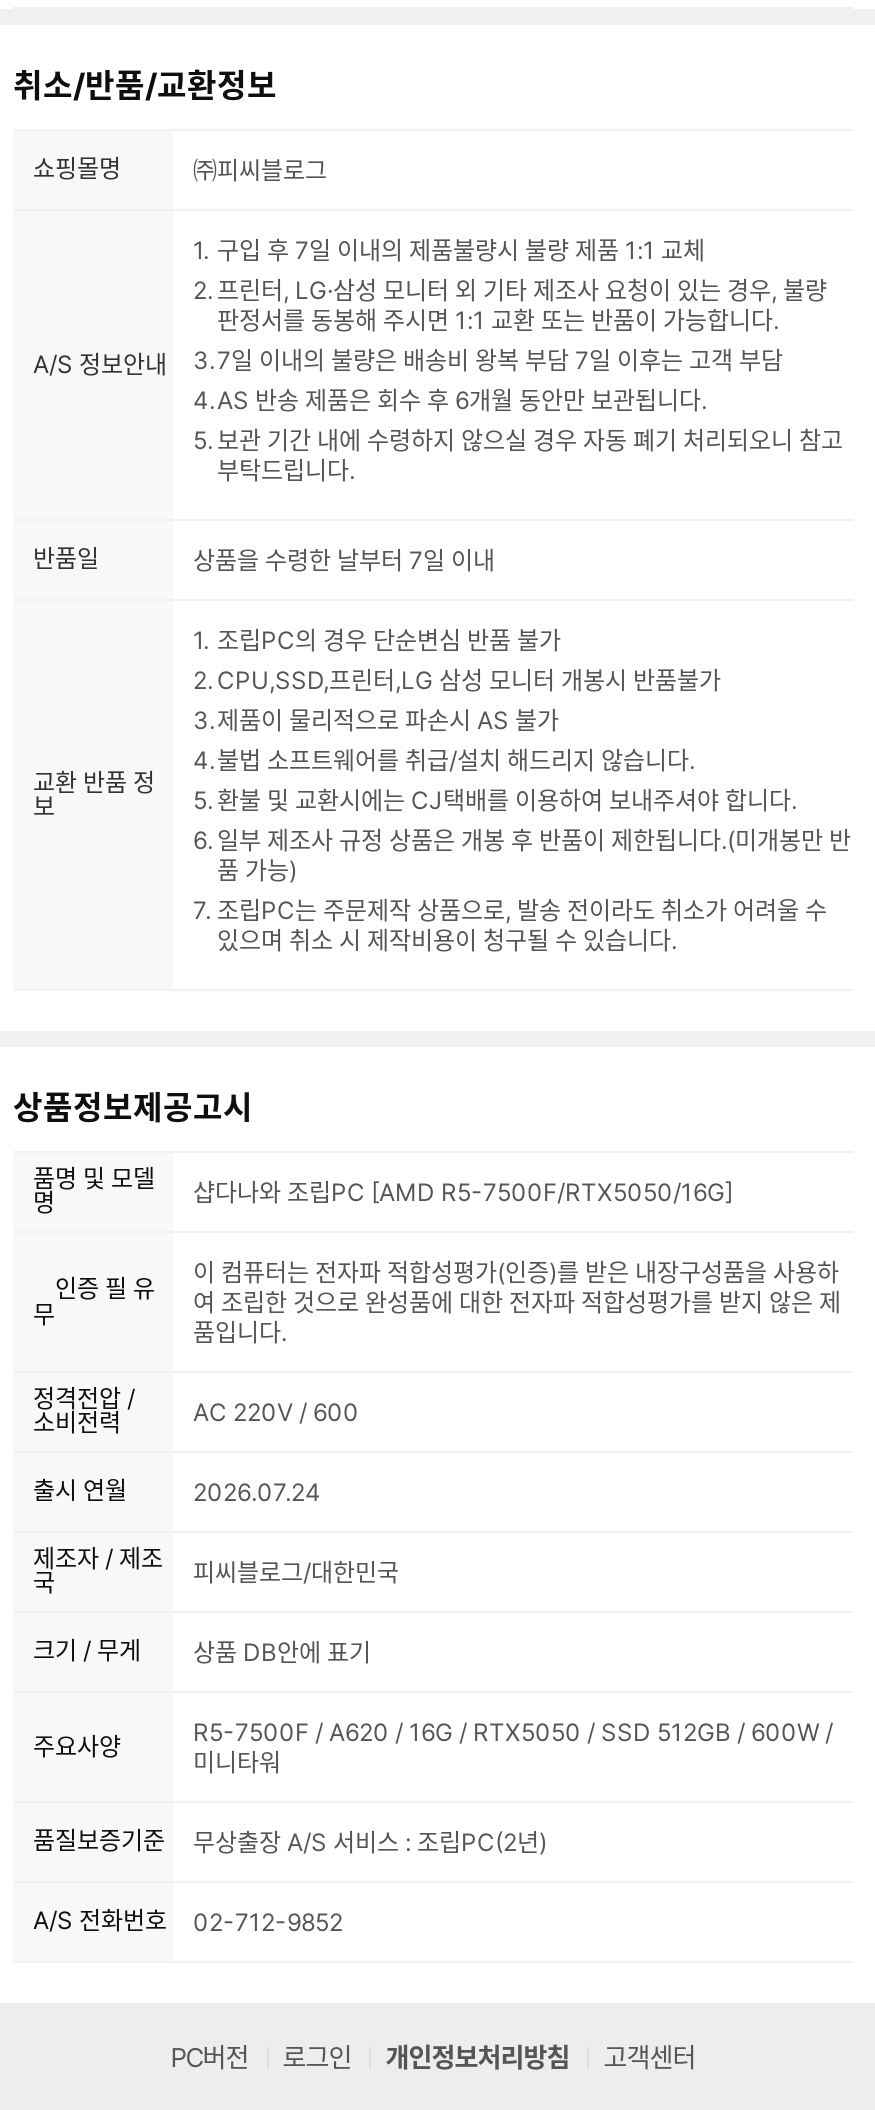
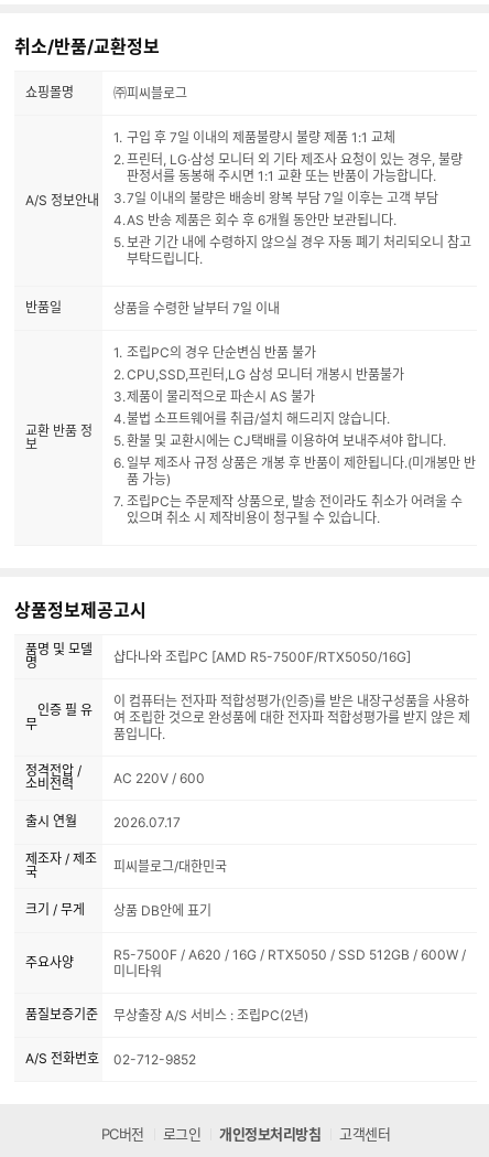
- 2026.07.24
+ 2026.07.17
